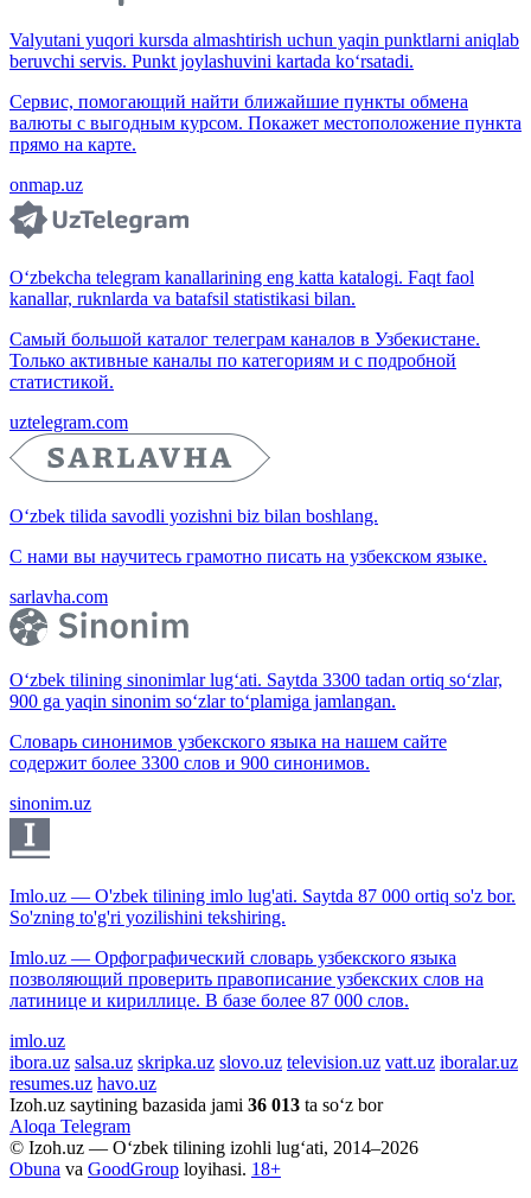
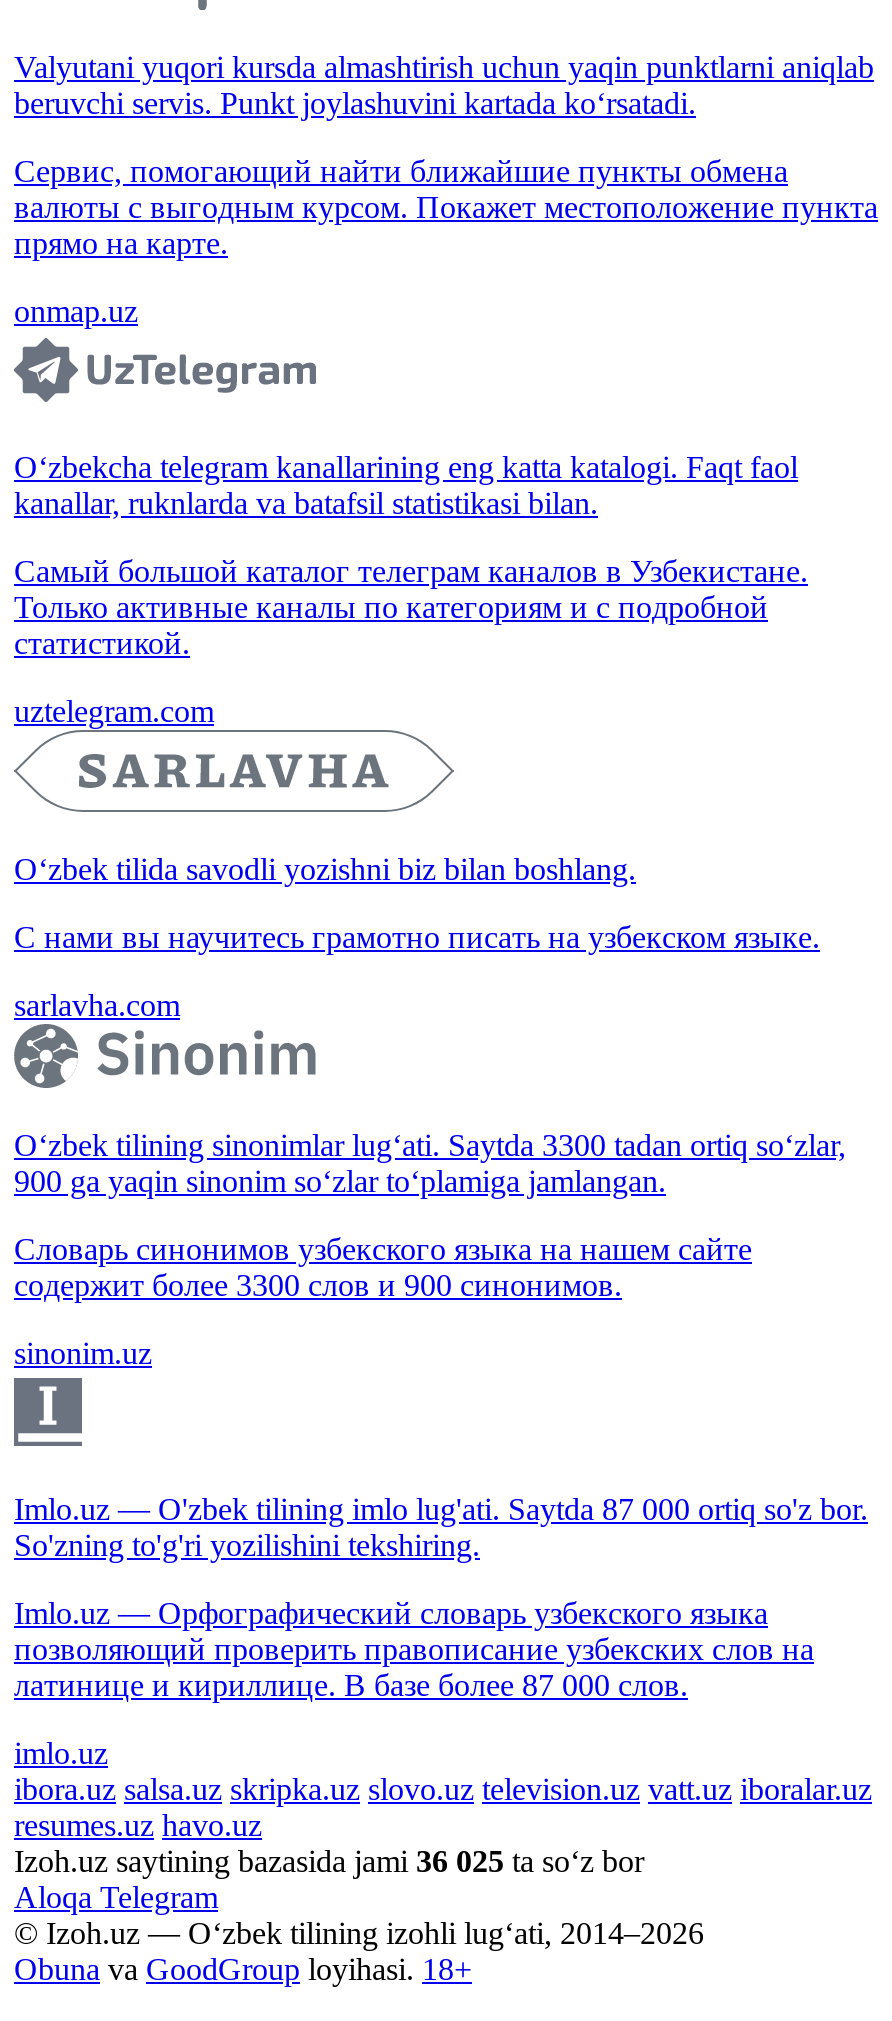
- Izoh.uz saytining bazasida jami 36 013 ta so‘z bor
+ Izoh.uz saytining bazasida jami 36 025 ta so‘z bor
